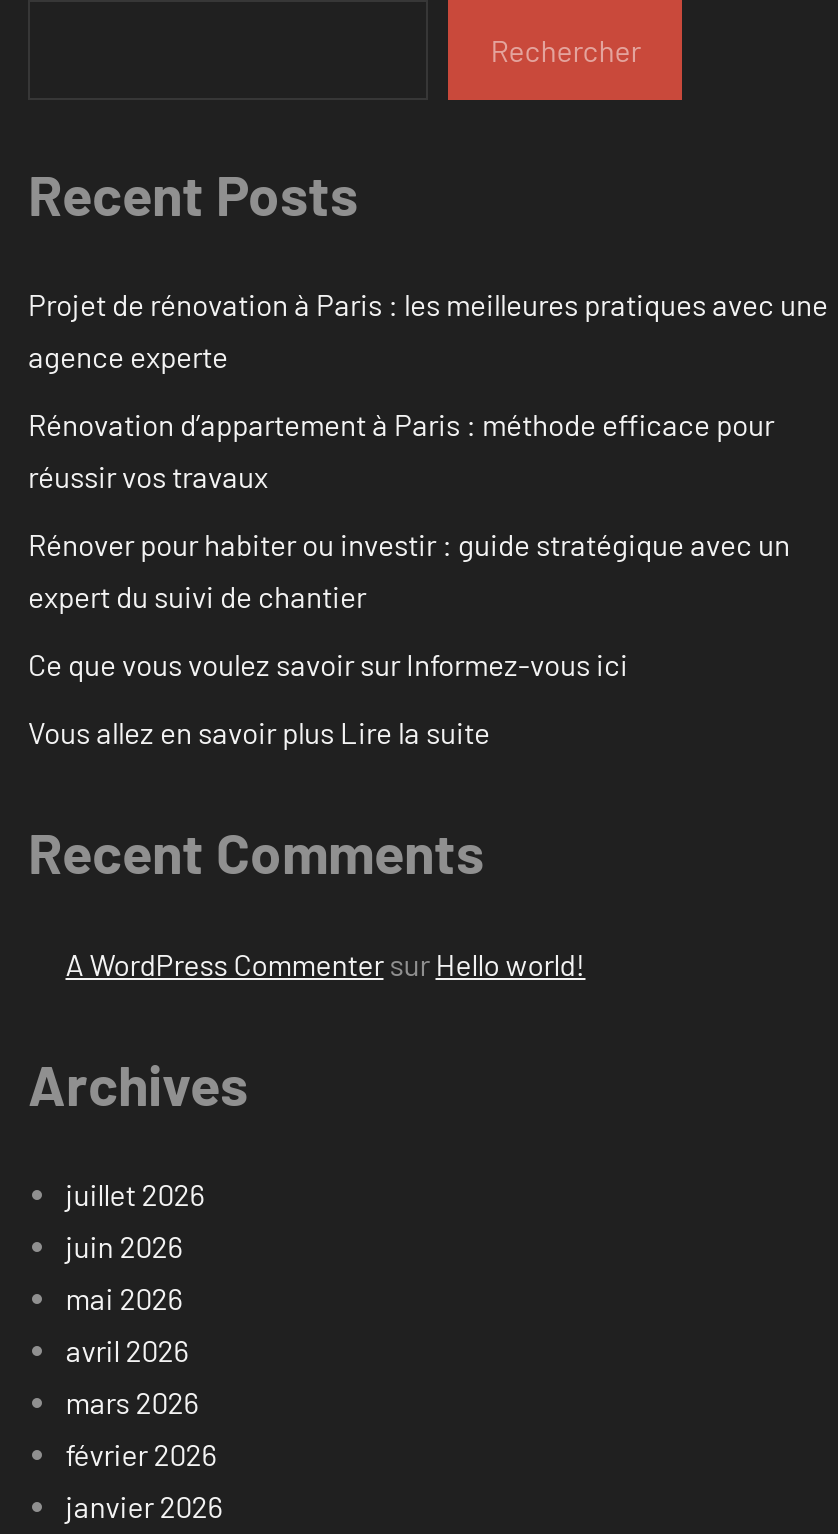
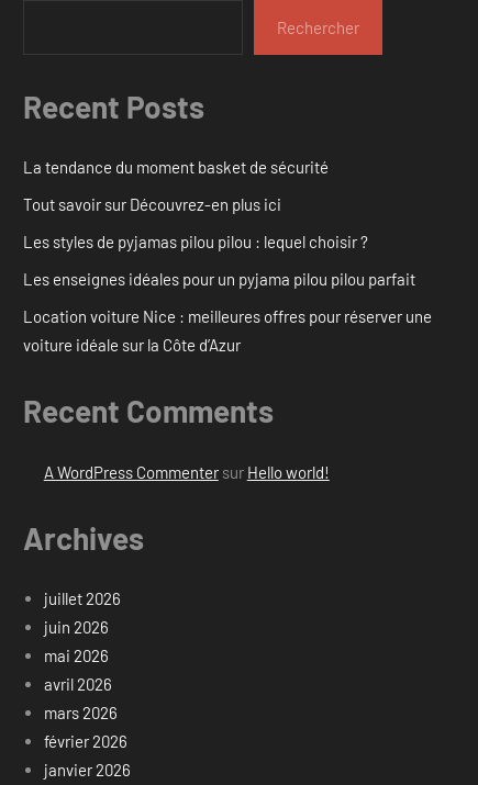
- Projet de rénovation à Paris : les meilleures pratiques avec une
- agence experte
+ La tendance du moment basket de sécurité

- Rénovation d’appartement à Paris : méthode efficace pour
- réussir vos travaux
+ Tout savoir sur Découvrez-en plus ici

- Rénover pour habiter ou investir : guide stratégique avec un
- expert du suivi de chantier
+ Les styles de pyjamas pilou pilou : lequel choisir ?

- Ce que vous voulez savoir sur Informez-vous ici
+ Les enseignes idéales pour un pyjama pilou pilou parfait

- Vous allez en savoir plus Lire la suite
+ Location voiture Nice : meilleures offres pour réserver une
+ voiture idéale sur la Côte d’Azur
